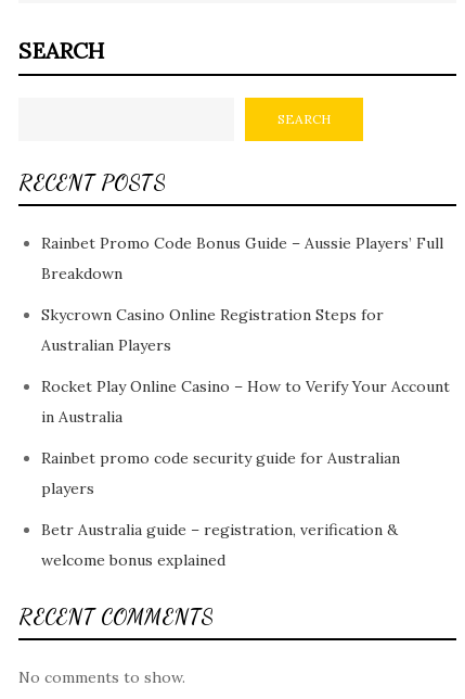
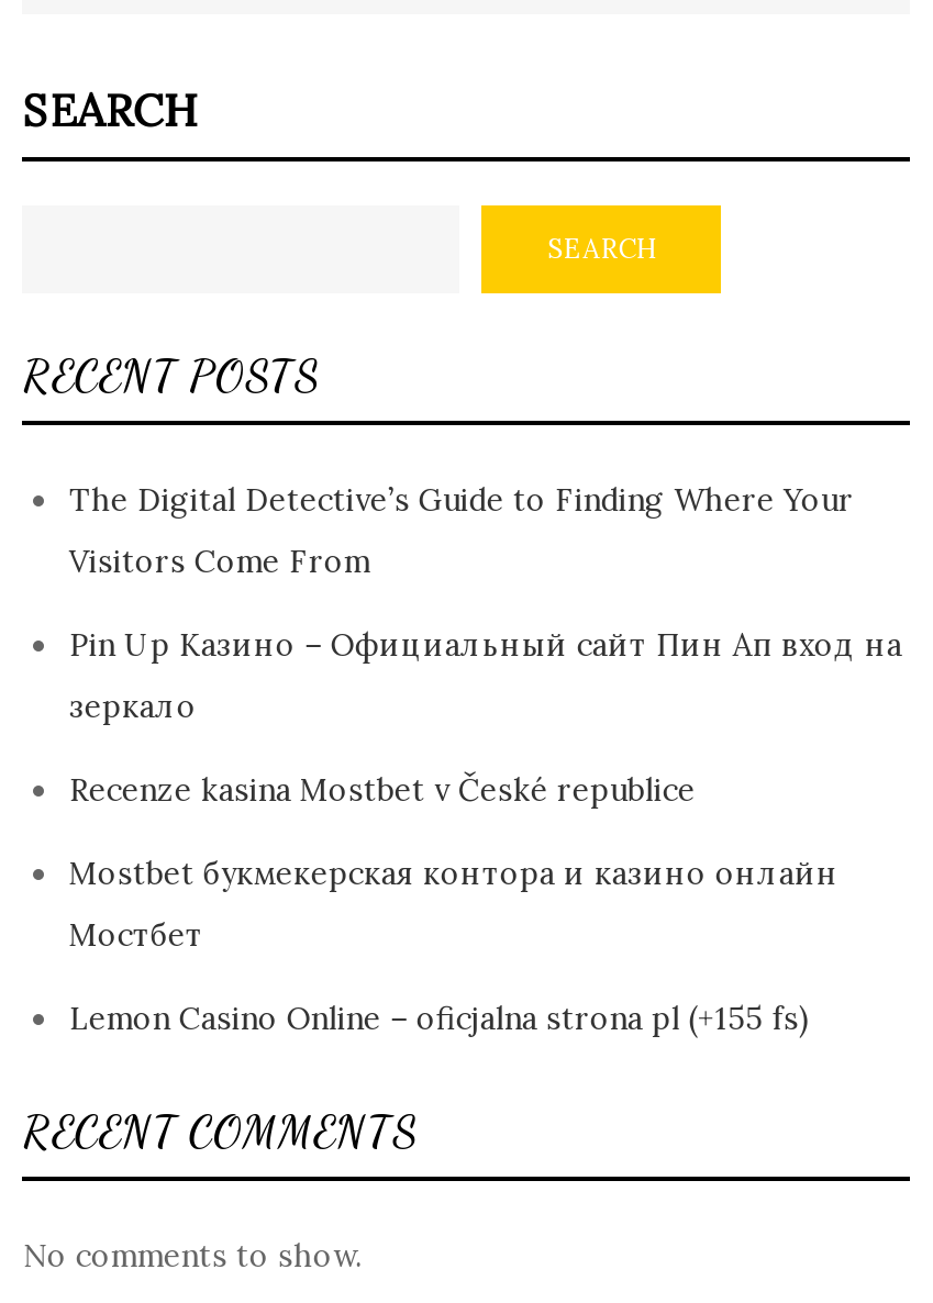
- Rainbet Promo Code Bonus Guide – Aussie Players’ Full
- Breakdown
- Skycrown Casino Online Registration Steps for
- Australian Players
- Rocket Play Online Casino – How to Verify Your Account
- in Australia
- Rainbet promo code security guide for Australian
- players
- Betr Australia guide – registration, verification &
- welcome bonus explained
+ The Digital Detective’s Guide to Finding Where Your
+ Visitors Come From
+ Pin Up Казино – Официальный сайт Пин Ап вход на
+ зеркало
+ Recenze kasina Mostbet v České republice
+ Mostbet букмекерская контора и казино онлайн
+ Мостбет
+ Lemon Casino Online – oficjalna strona pl (+155 fs)
